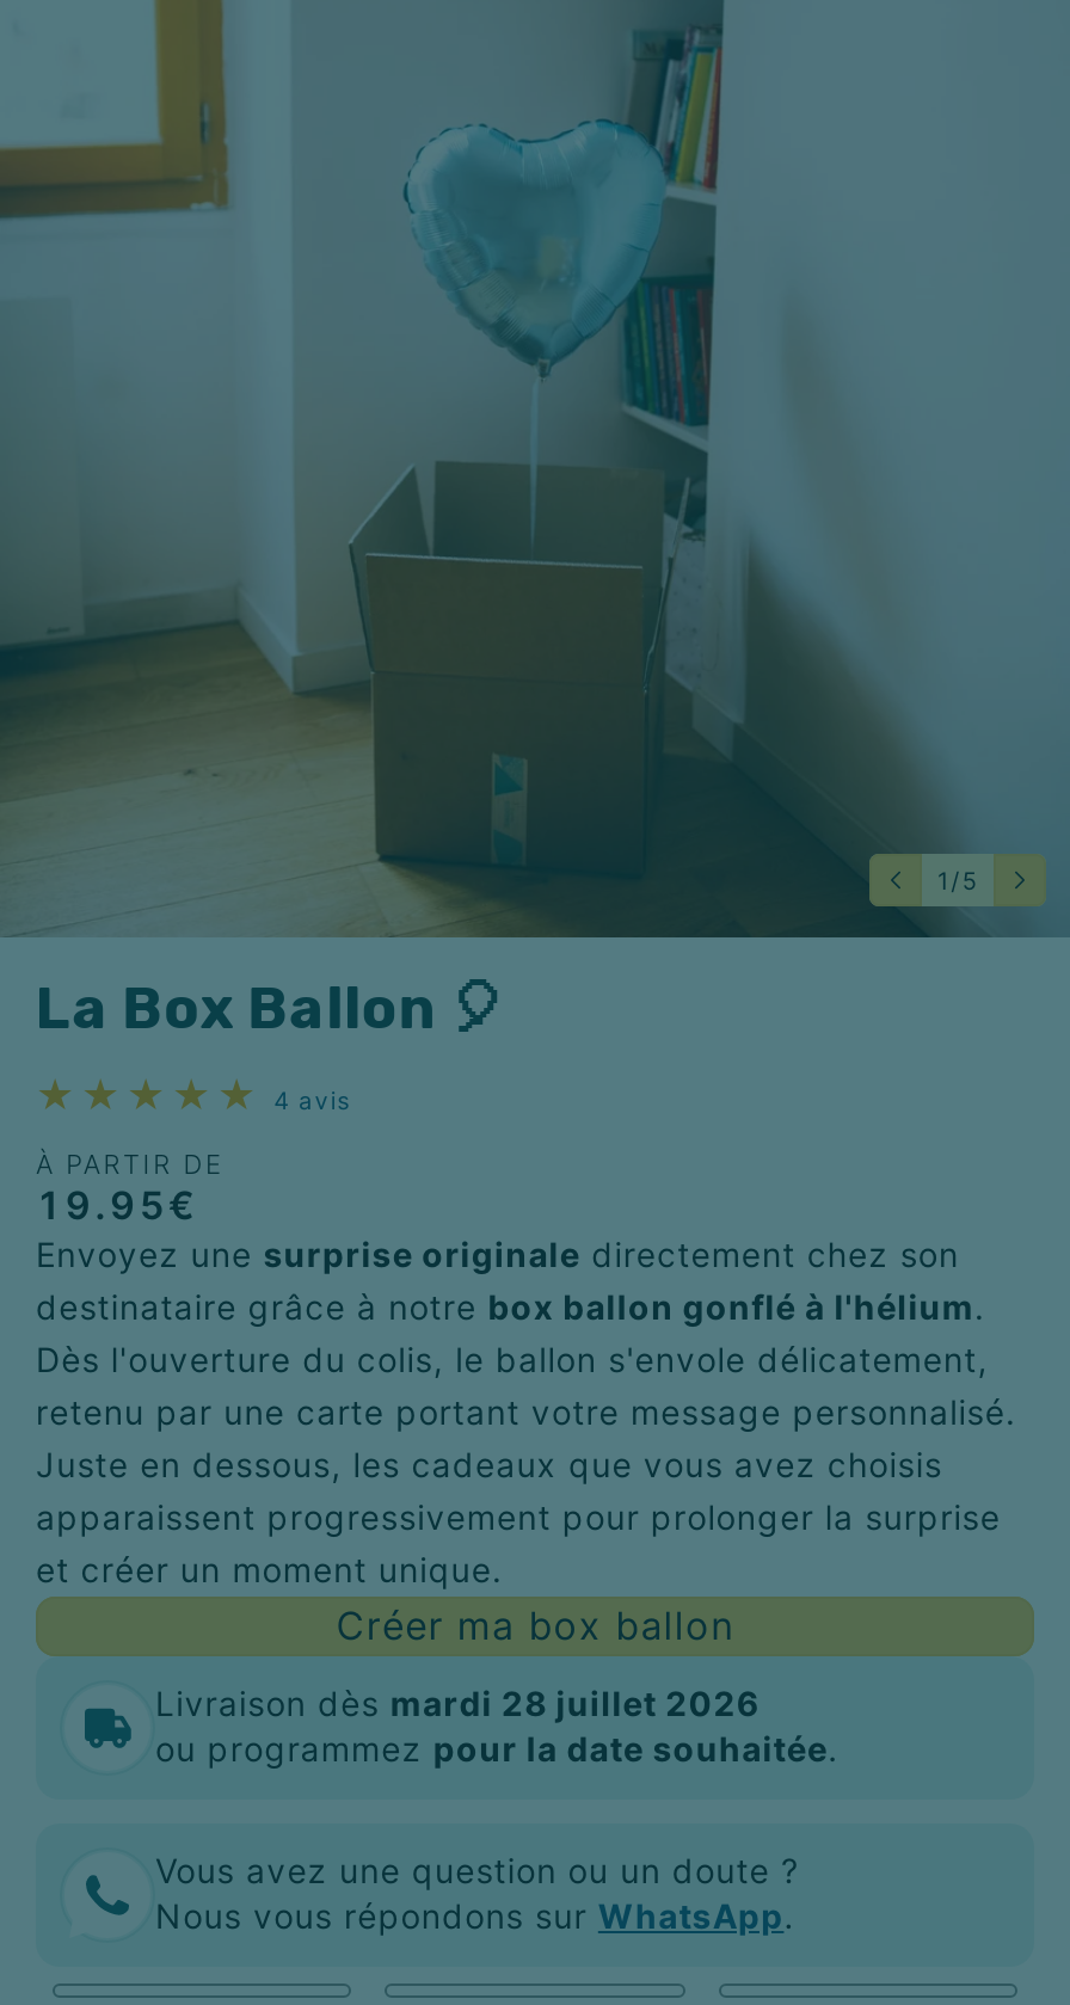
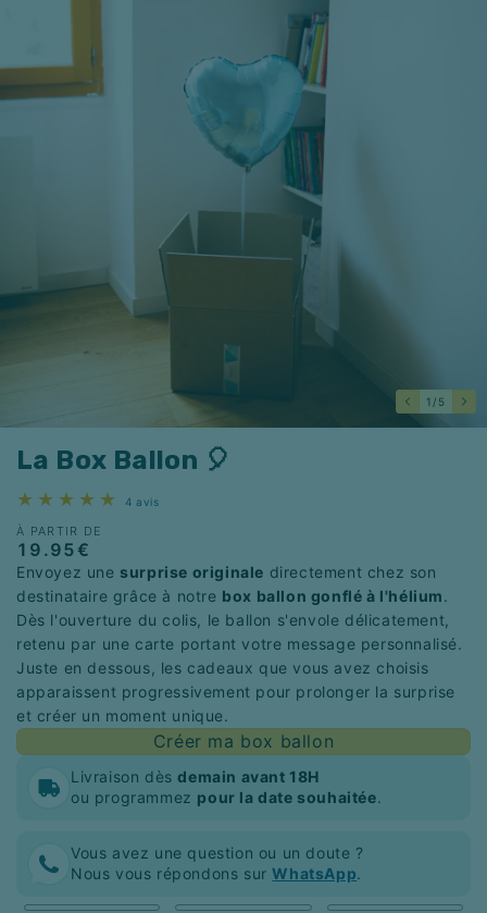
- Livraison dès mardi 28 juillet 2026
+ Livraison dès demain avant 18H
